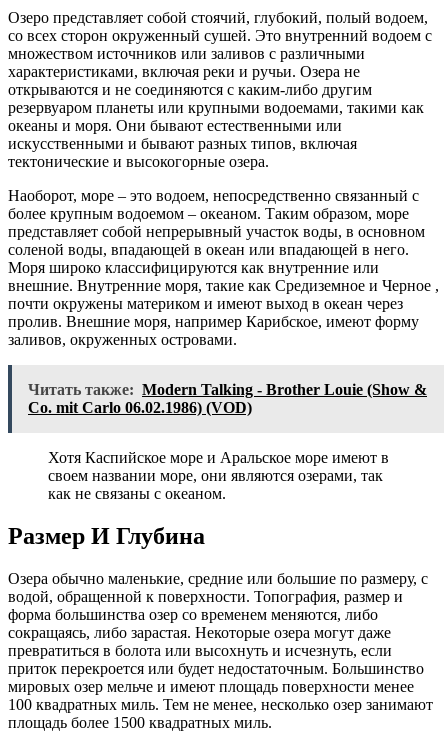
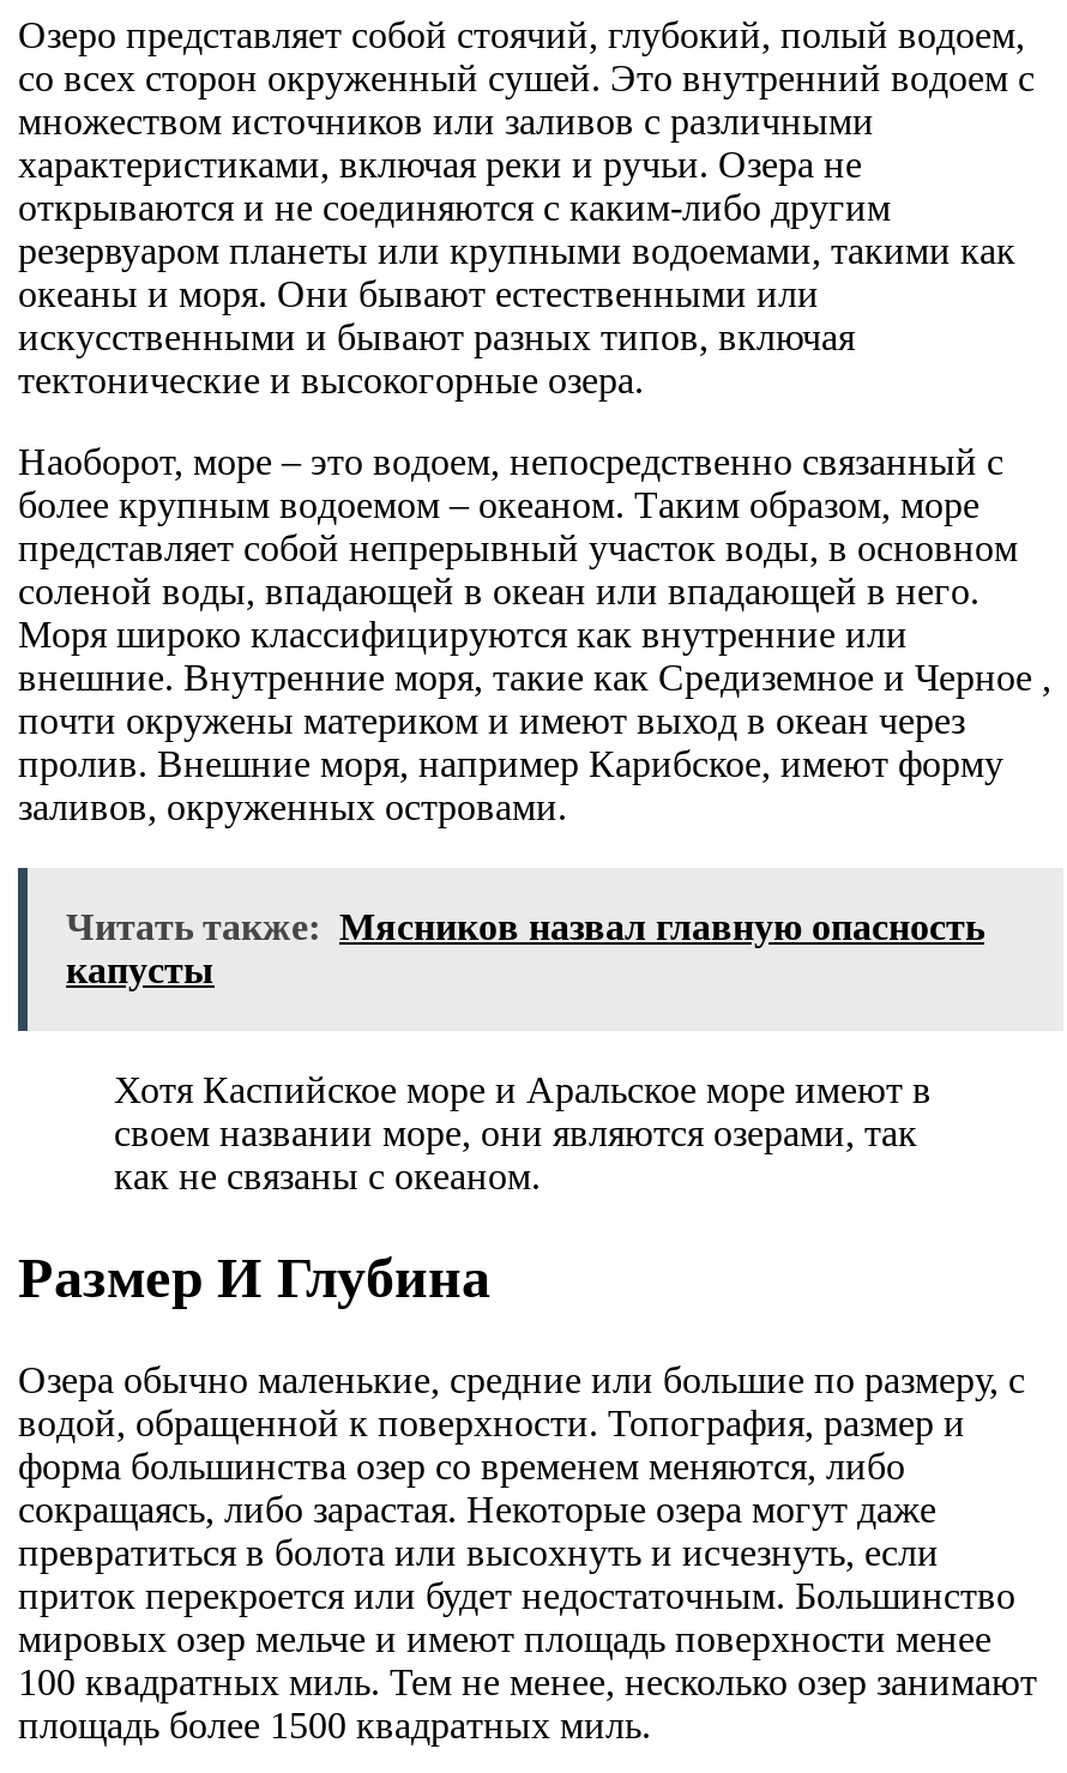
- Читать также: Modern Talking - Brother Louie (Show &
- Co. mit Carlo 06.02.1986) (VOD)
+ Читать также: Мясников назвал главную опасность
+ капусты
